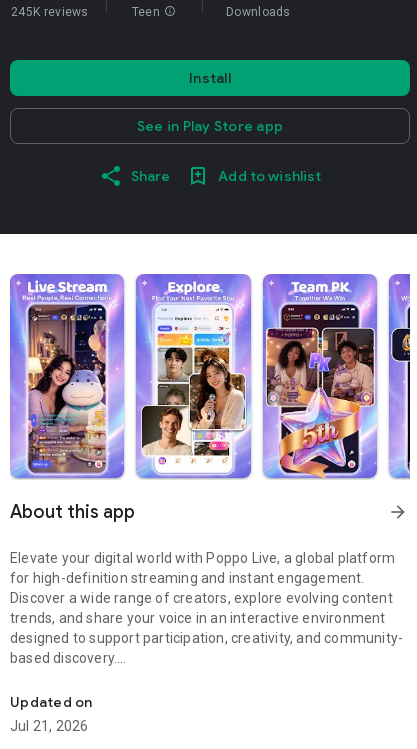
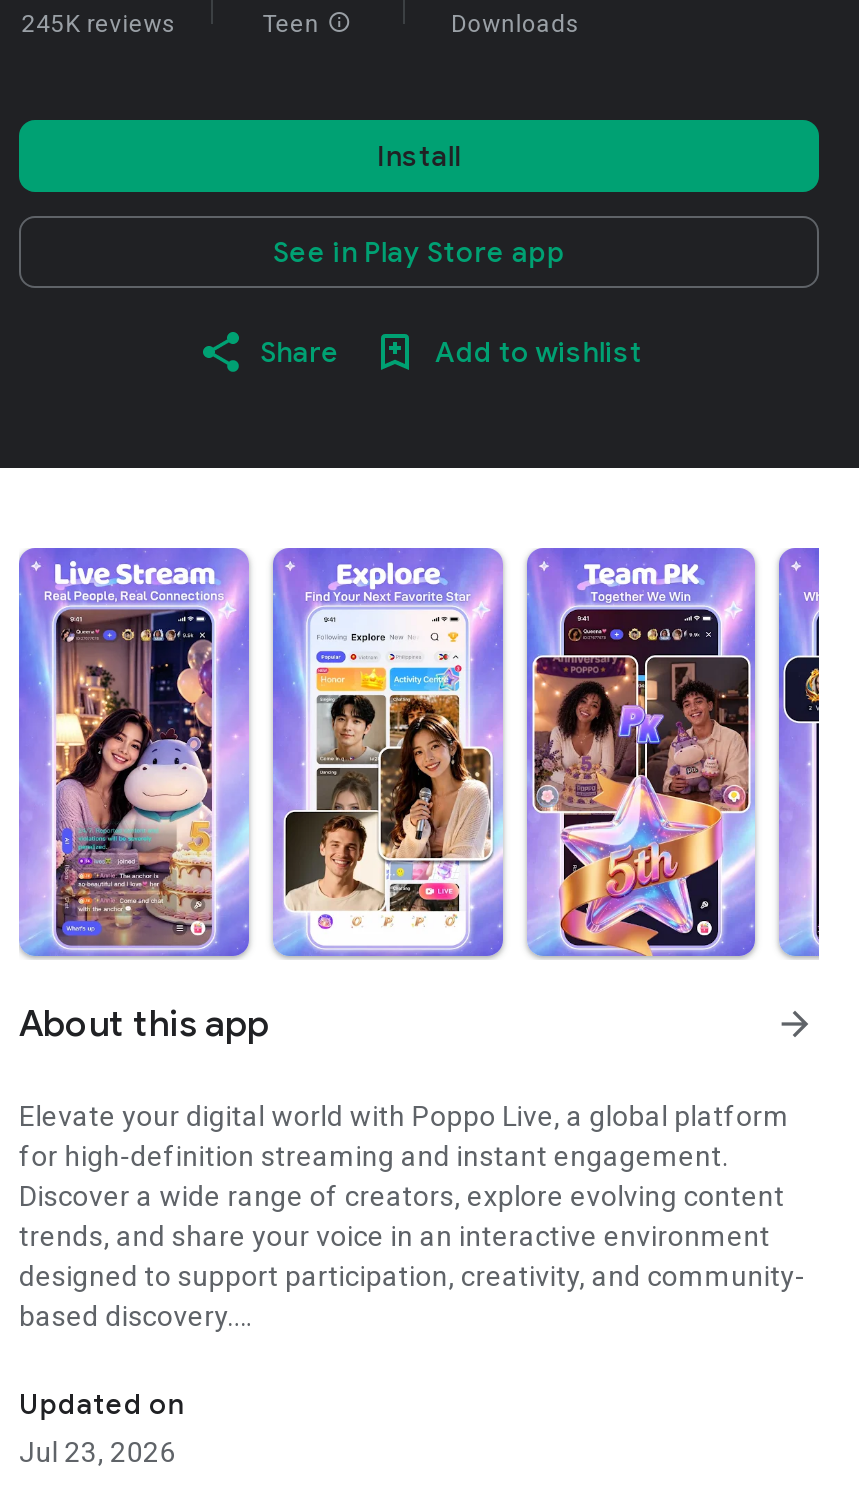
- Jul 21, 2026
+ Jul 23, 2026
